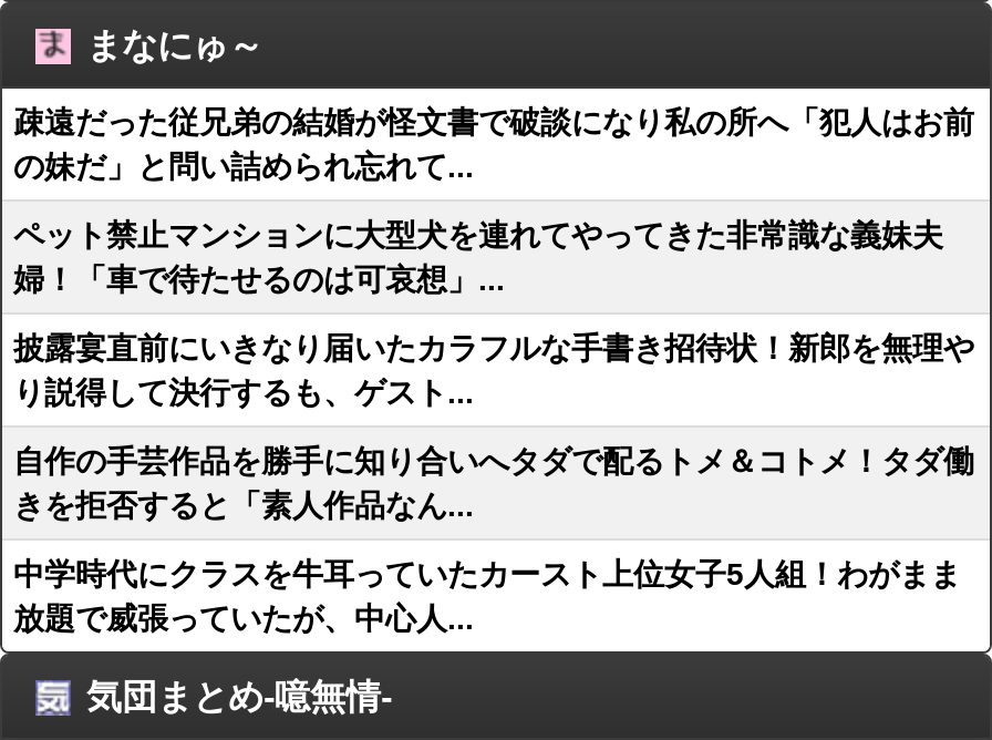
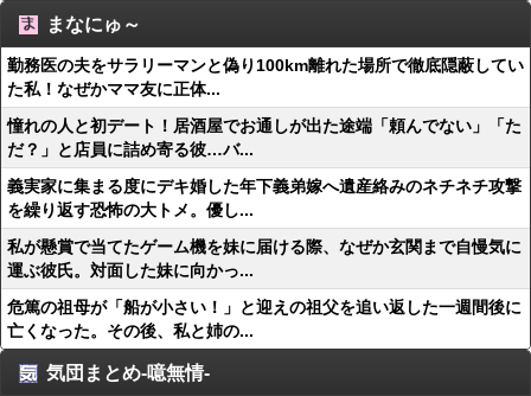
- 疎遠だった従兄弟の結婚が怪文書で破談になり私の所へ「犯人はお前
- の妹だ」と問い詰められ忘れて...
+ 勤務医の夫をサラリーマンと偽り100km離れた場所で徹底隠蔽してい
+ た私！なぜかママ友に正体...

- ペット禁止マンションに大型犬を連れてやってきた非常識な義妹夫
- 婦！「車で待たせるのは可哀想」...
+ 憧れの人と初デート！居酒屋でお通しが出た途端「頼んでない」「た
+ だ？」と店員に詰め寄る彼…バ...

- 披露宴直前にいきなり届いたカラフルな手書き招待状！新郎を無理や
- り説得して決行するも、ゲスト...
+ 義実家に集まる度にデキ婚した年下義弟嫁へ遺産絡みのネチネチ攻撃
+ を繰り返す恐怖の大トメ。優し...

- 自作の手芸作品を勝手に知り合いへタダで配るトメ＆コトメ！タダ働
- きを拒否すると「素人作品なん...
+ 私が懸賞で当てたゲーム機を妹に届ける際、なぜか玄関まで自慢気に
+ 運ぶ彼氏。対面した妹に向かっ...

- 中学時代にクラスを牛耳っていたカースト上位女子5人組！わがまま
- 放題で威張っていたが、中心人...
+ 危篤の祖母が「船が小さい！」と迎えの祖父を追い返した一週間後に
+ 亡くなった。その後、私と姉の...
